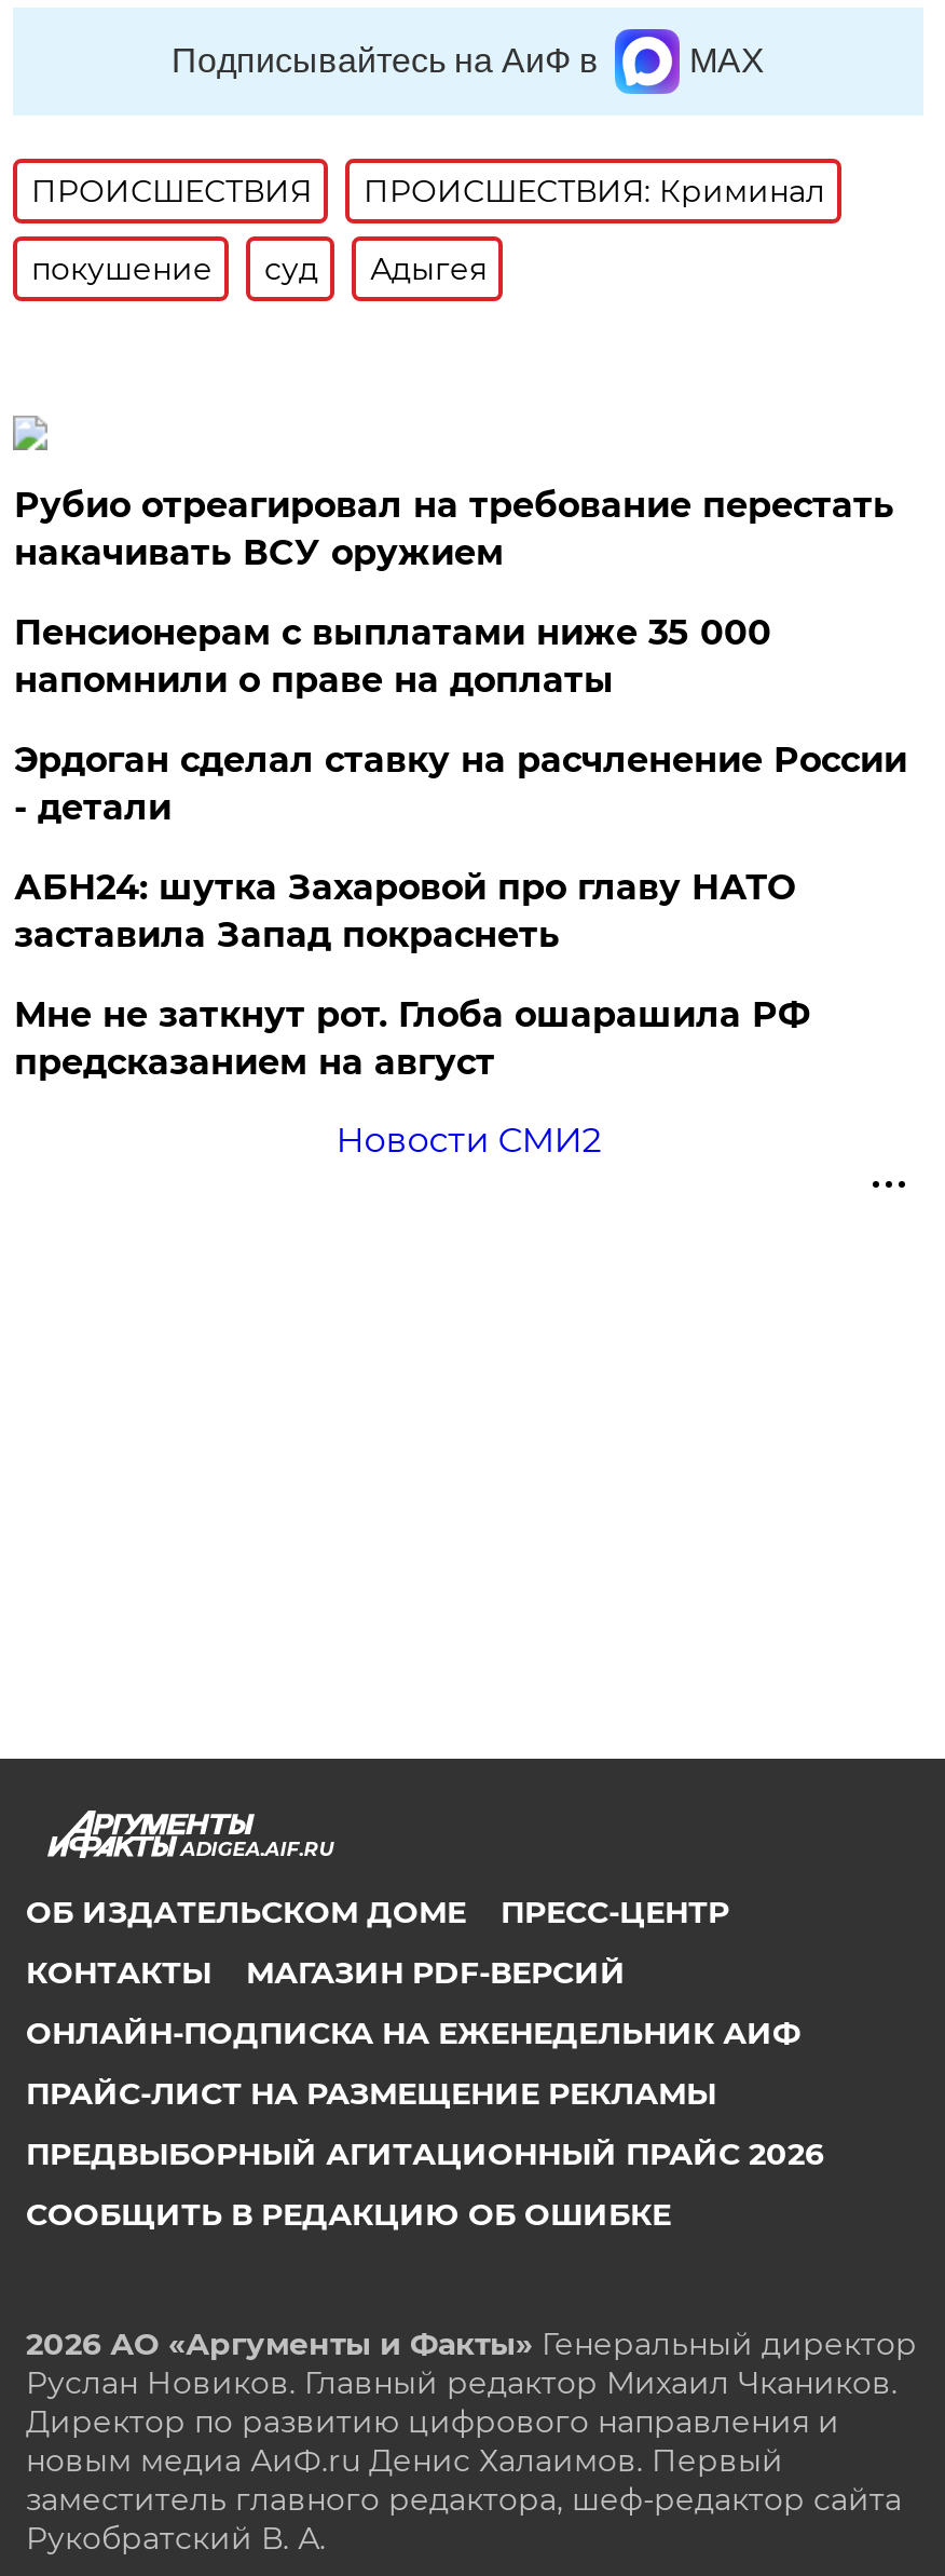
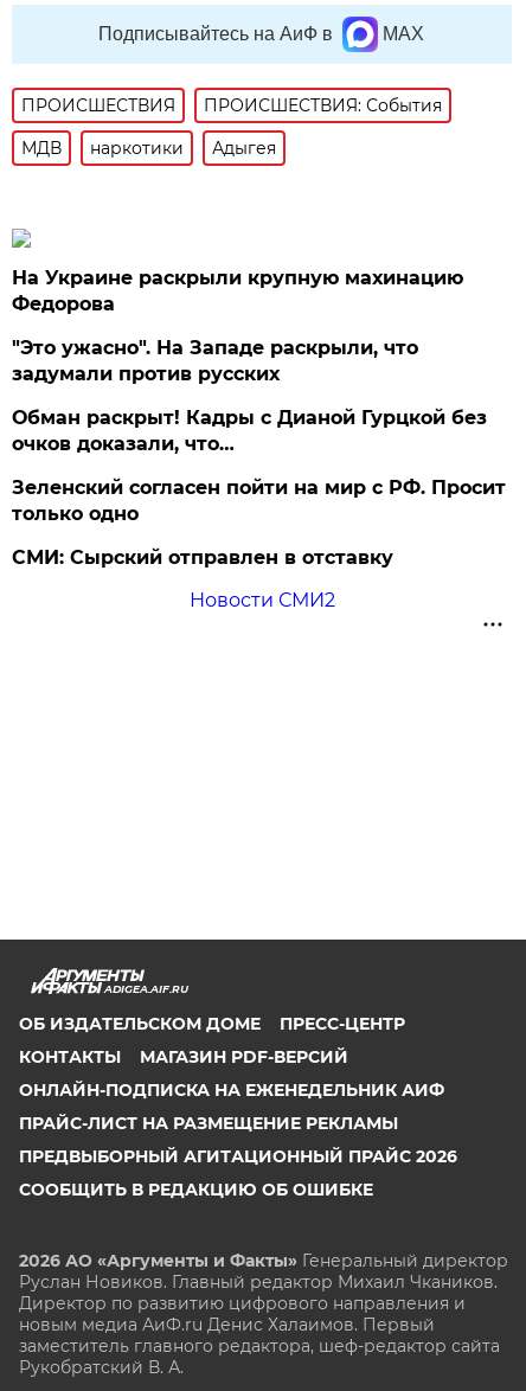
- ПРОИСШЕСТВИЯ: Криминал
+ ПРОИСШЕСТВИЯ: События

- покушение
- суд
+ МДВ
+ наркотики

- Рубио отреагировал на требование перестать
- накачивать ВСУ оружием
+ На Украине раскрыли крупную махинацию
+ Федорова

- Пенсионерам с выплатами ниже 35 000
- напомнили о праве на доплаты
+ "Это ужасно". На Западе раскрыли, что
+ задумали против русских

- Эрдоган сделал ставку на расчленение России
- - детали
+ Обман раскрыт! Кадры с Дианой Гурцкой без
+ очков доказали, что…

- АБН24: шутка Захаровой про главу НАТО
- заставила Запад покраснеть
+ Зеленский согласен пойти на мир с РФ. Просит
+ только одно

- Мне не заткнут рот. Глоба ошарашила РФ
- предсказанием на август
+ СМИ: Сырский отправлен в отставку
